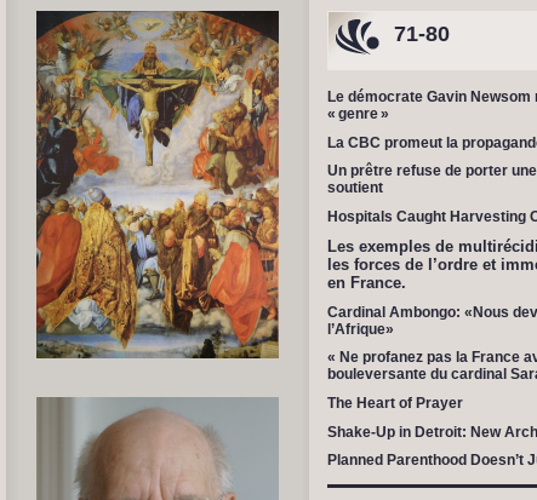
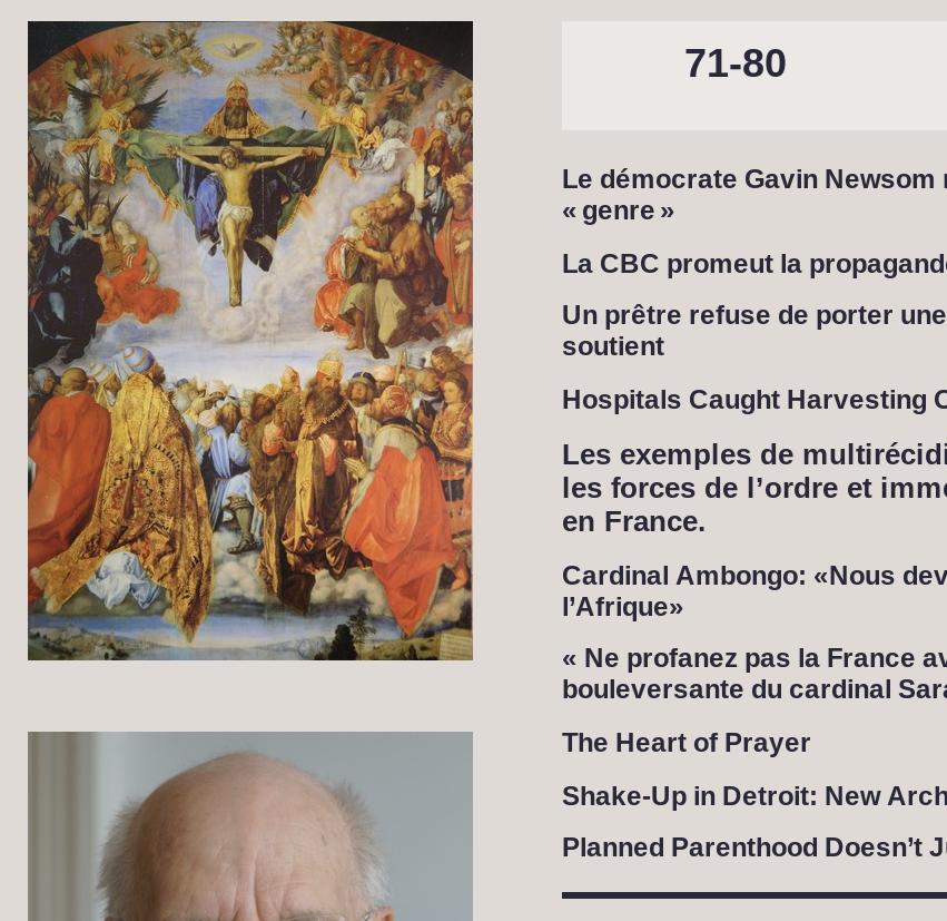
- [image]
